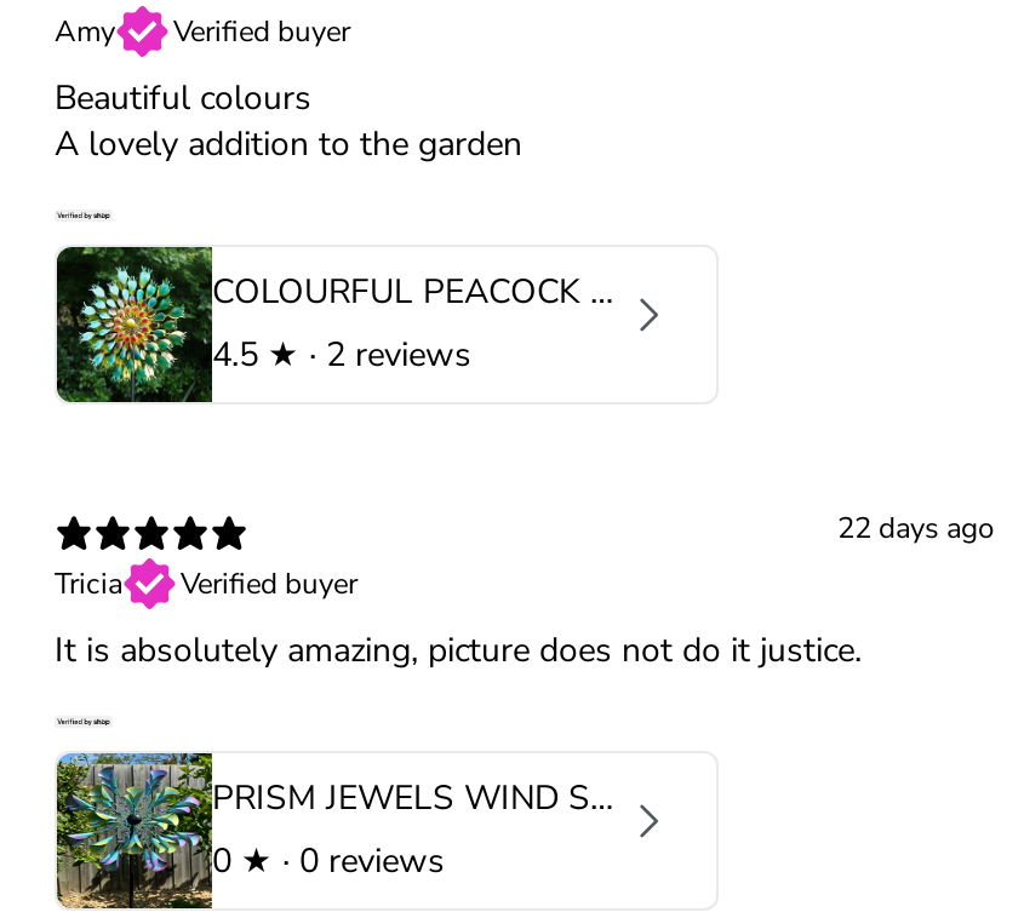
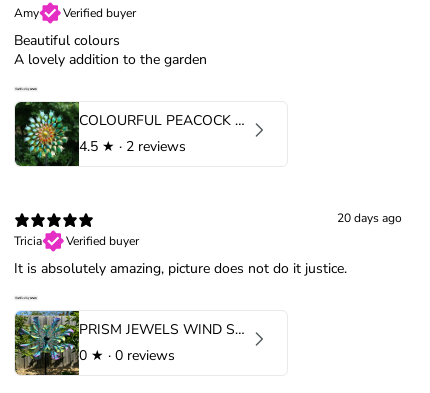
- 22 days ago
+ 20 days ago
